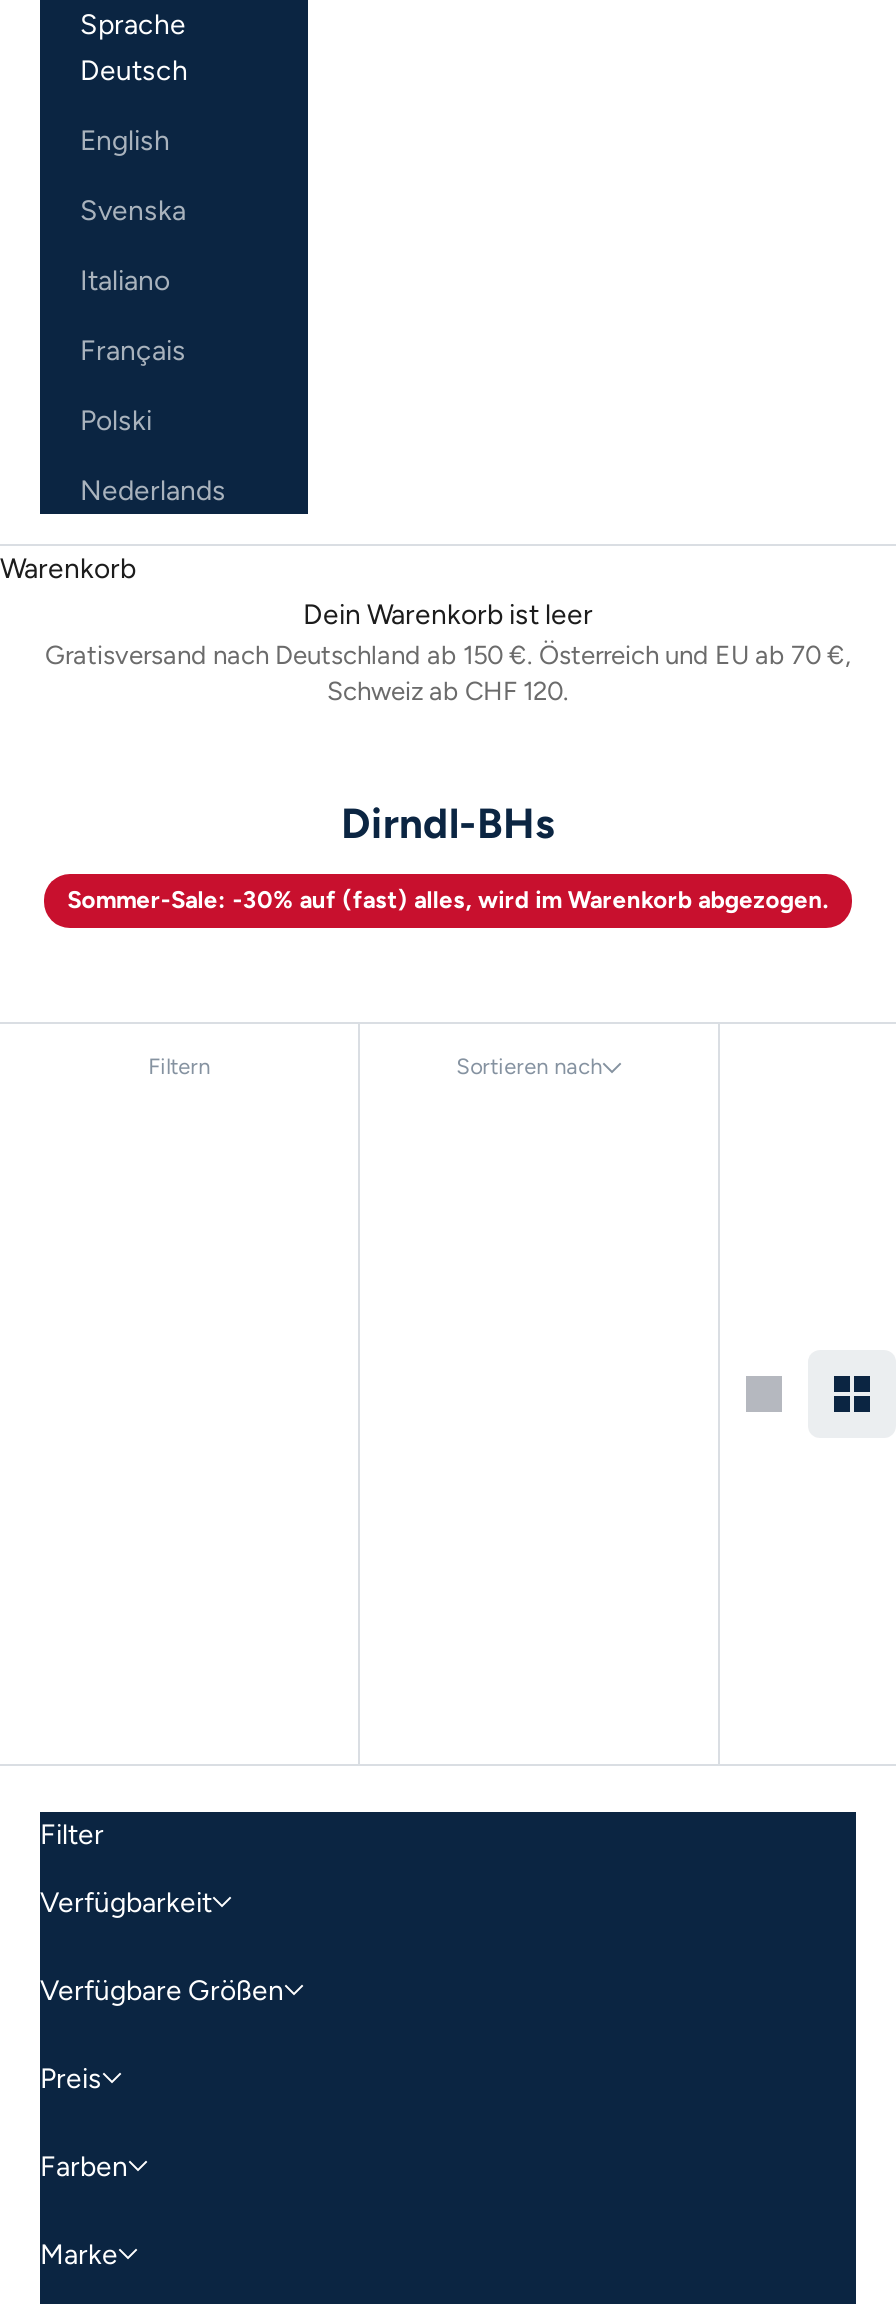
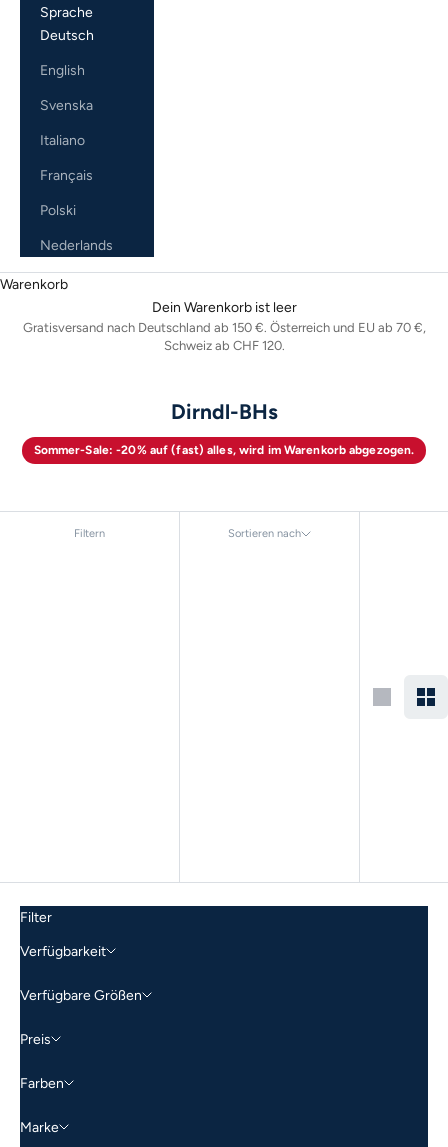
- Sommer-Sale: -30% auf (fast) alles, wird im Warenkorb abgezogen.
+ Sommer-Sale: -20% auf (fast) alles, wird im Warenkorb abgezogen.
